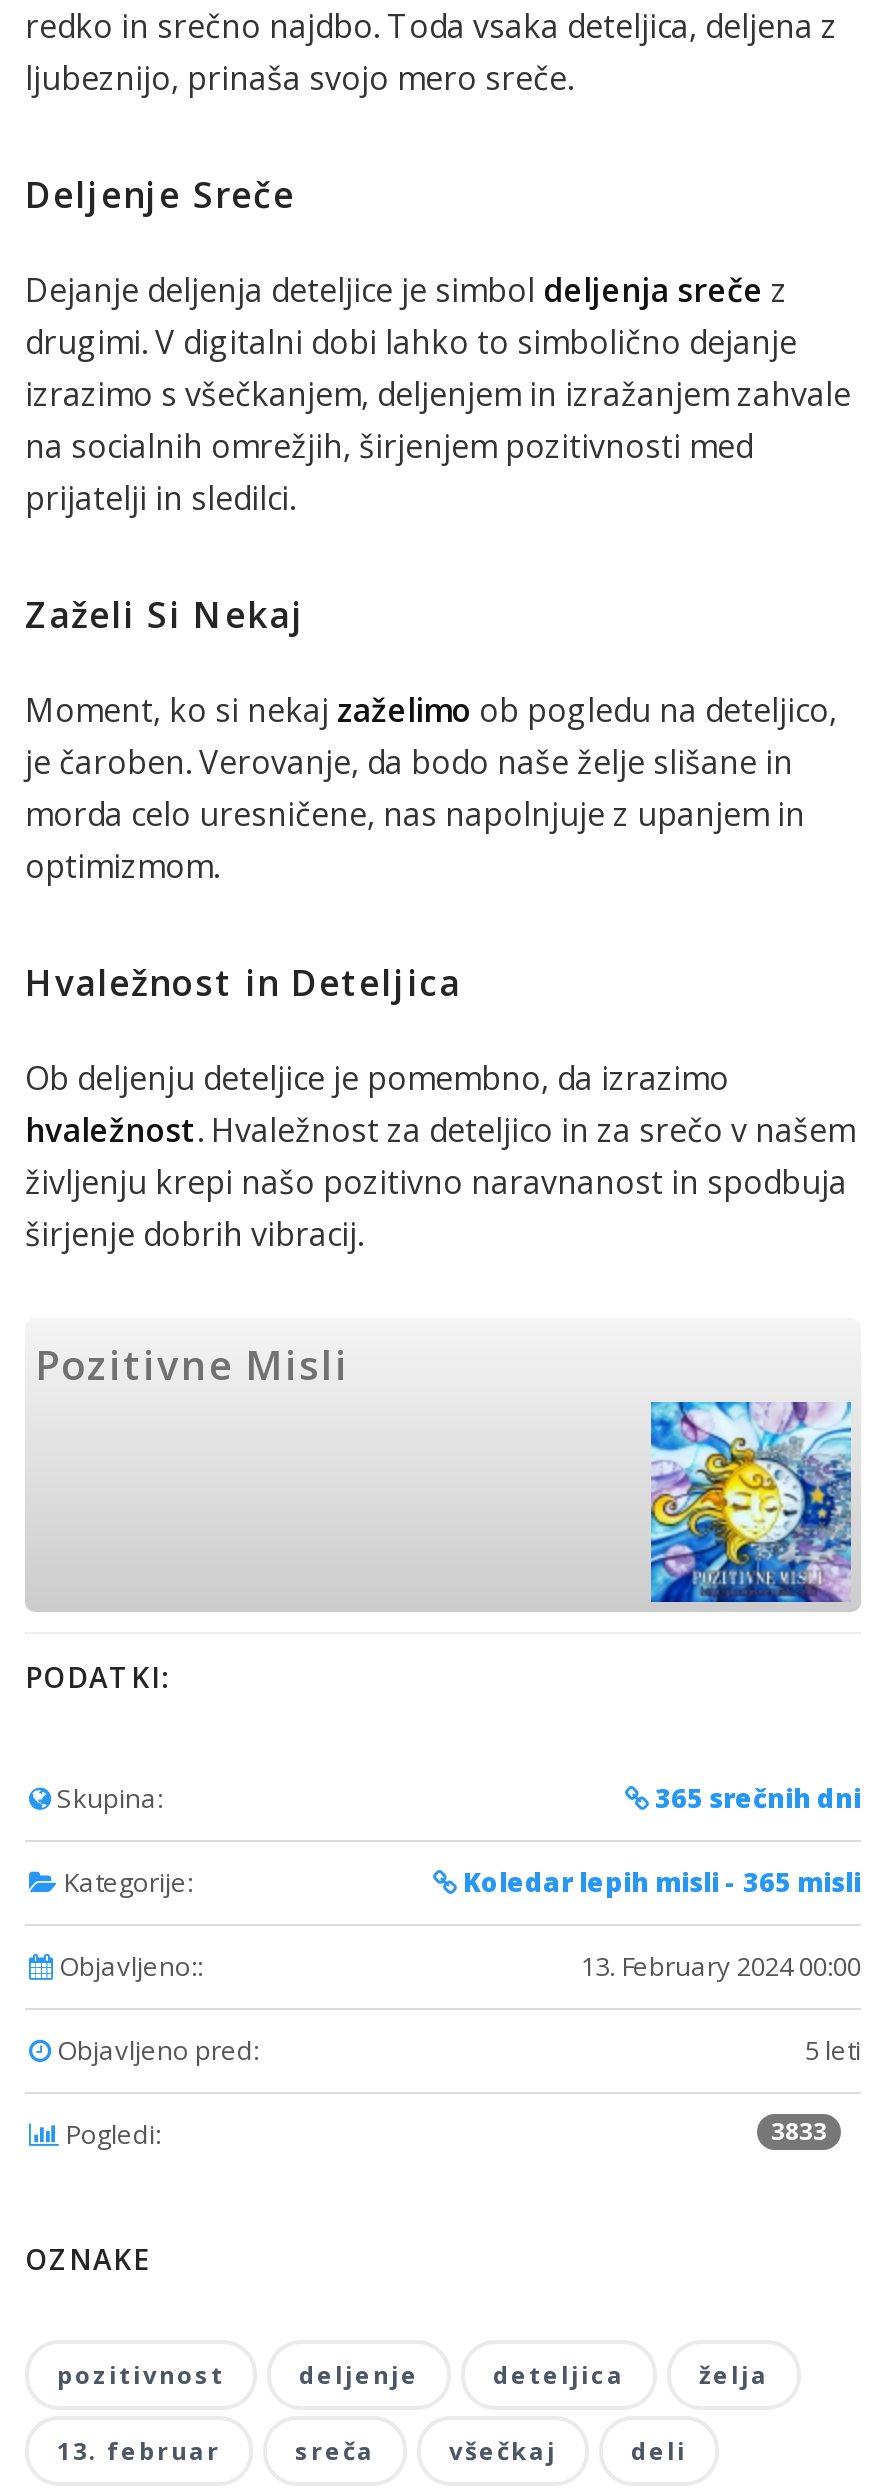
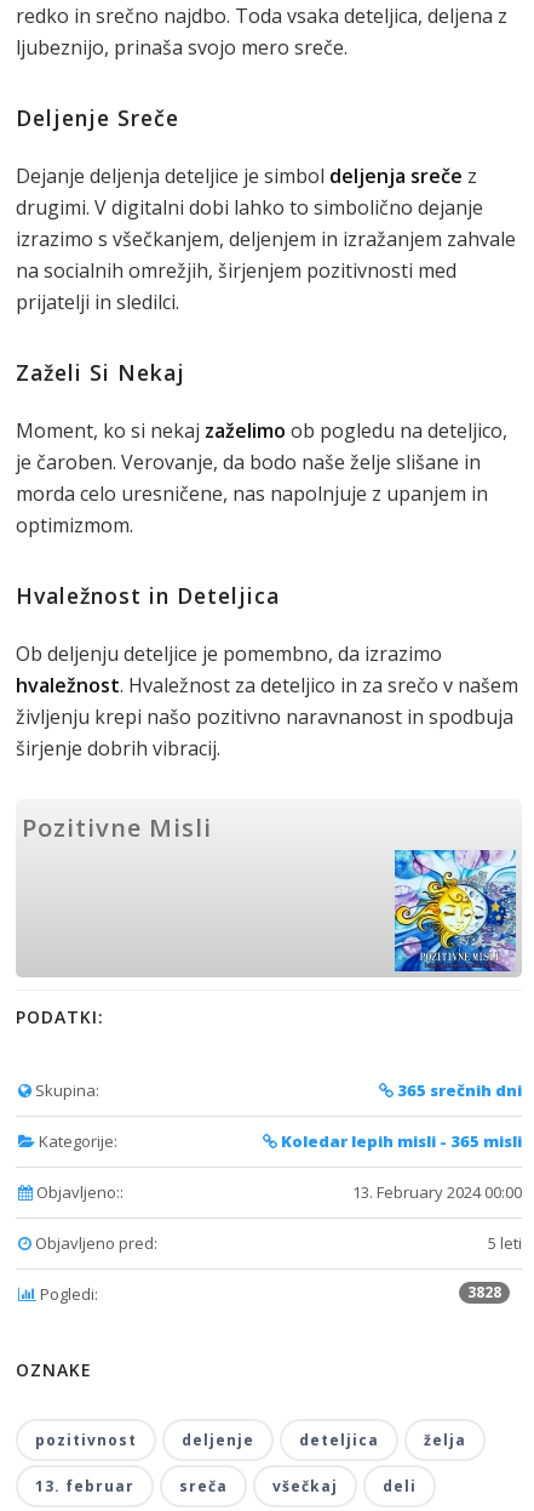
- 3833
+ 3828
